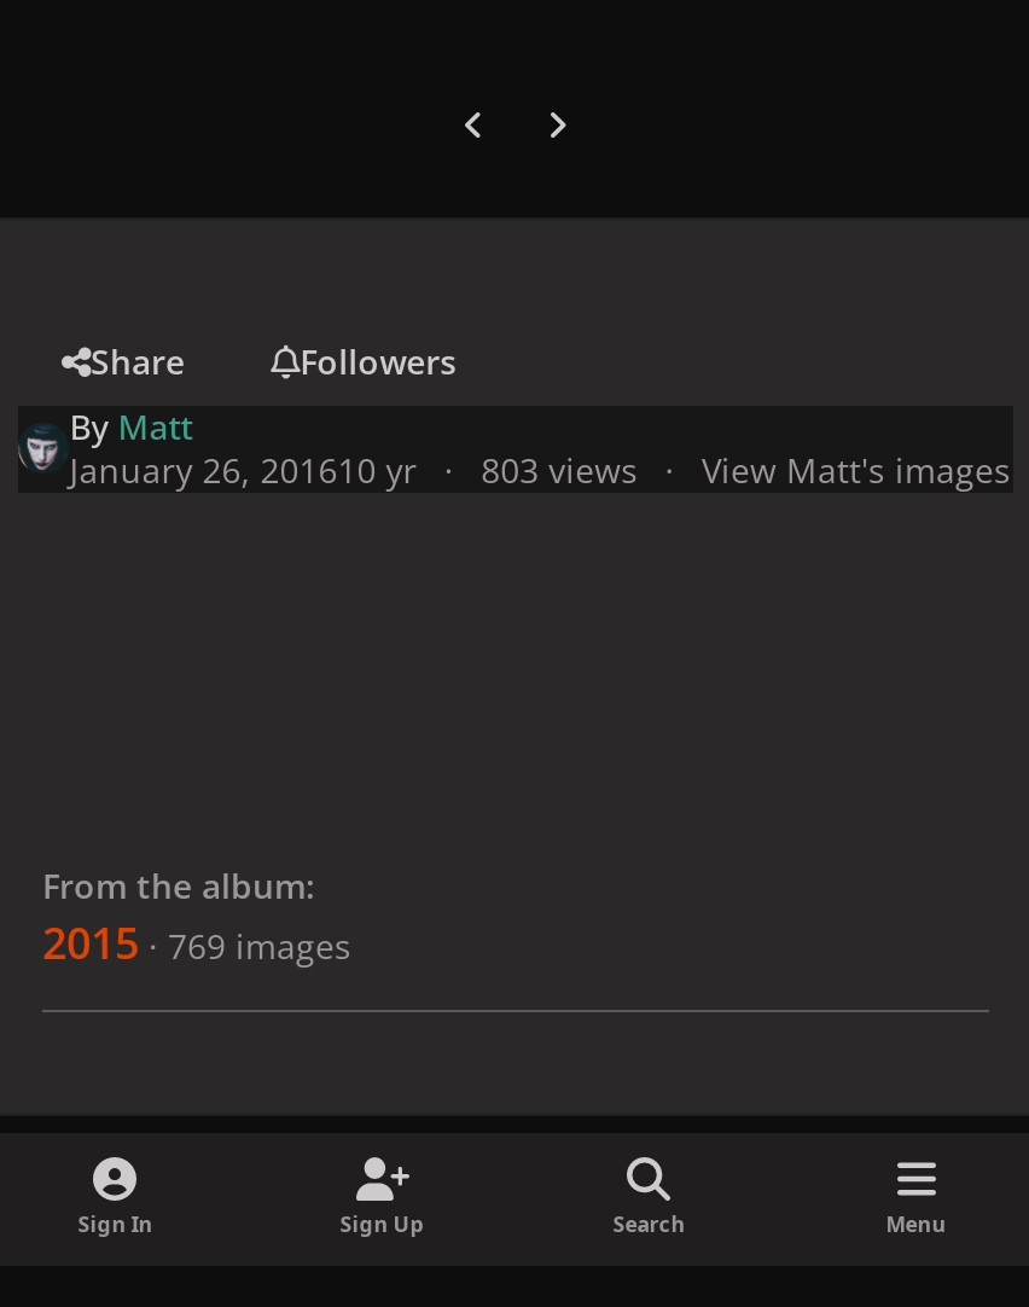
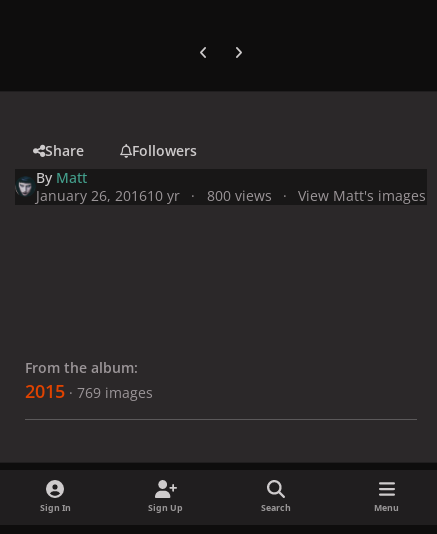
- January 26, 201610 yr 803 views View Matt's images
+ January 26, 201610 yr 800 views View Matt's images
